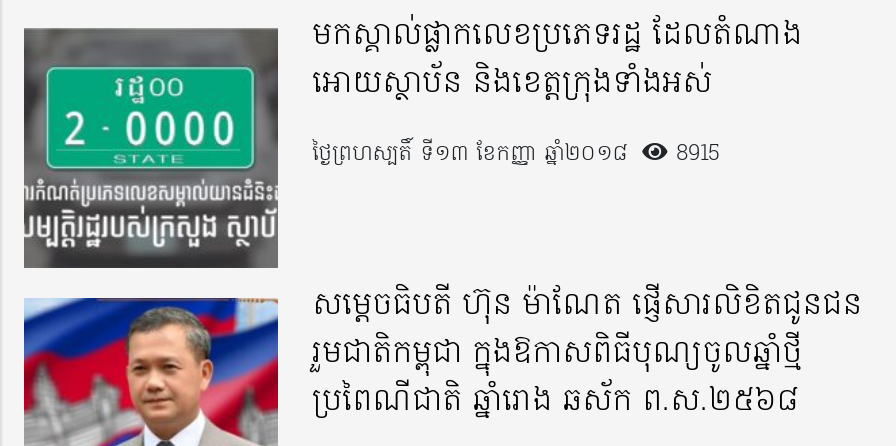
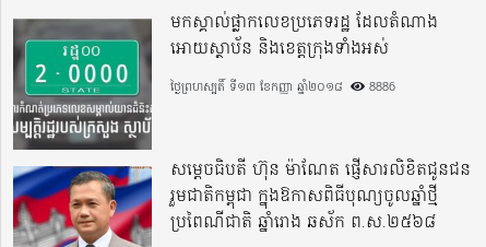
- 8915
+ 8886
